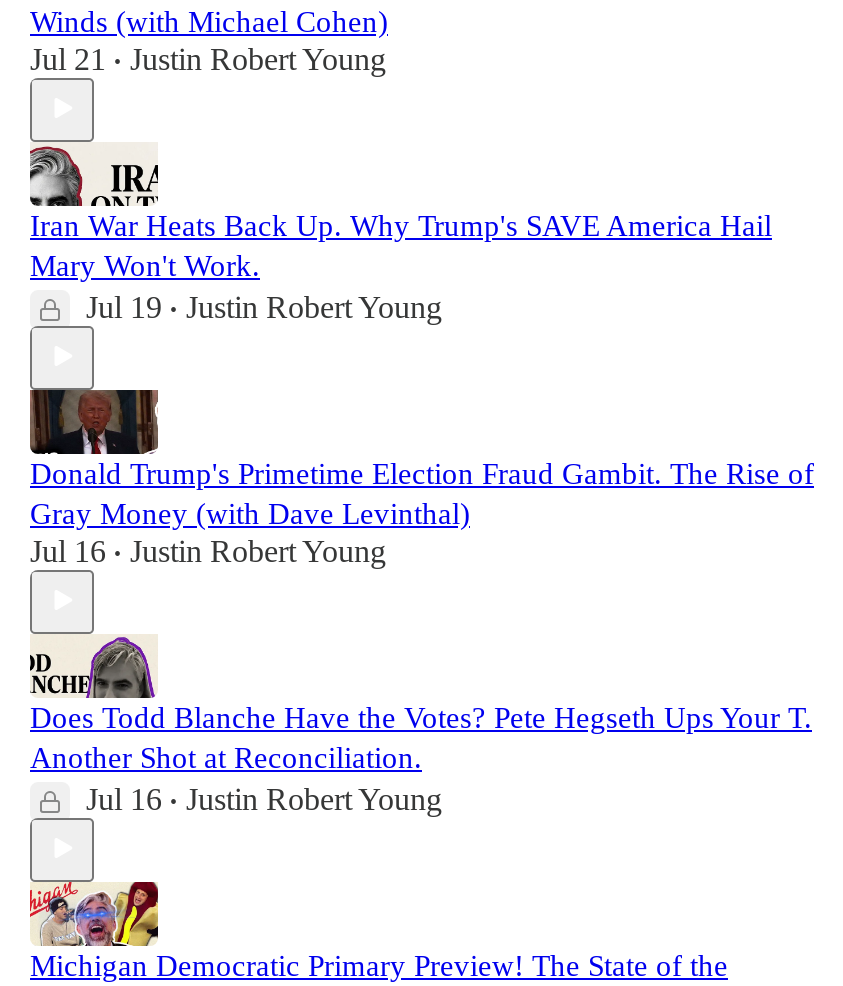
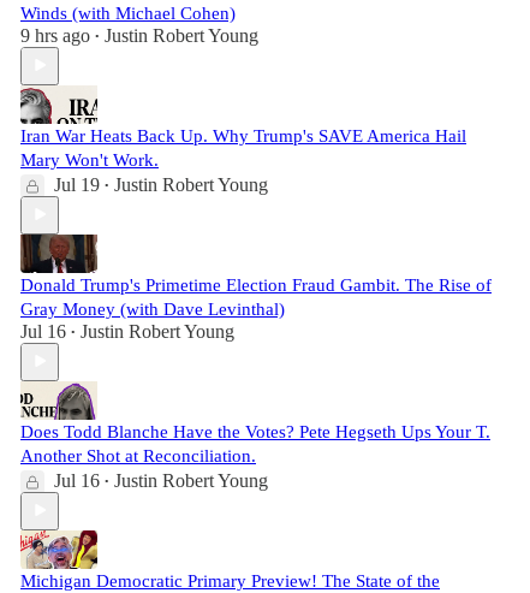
- Jul 21 • Justin Robert Young
+ 9 hrs ago • Justin Robert Young
